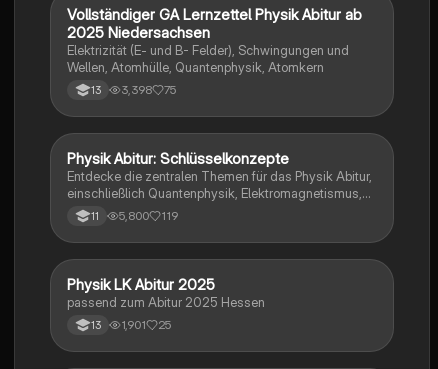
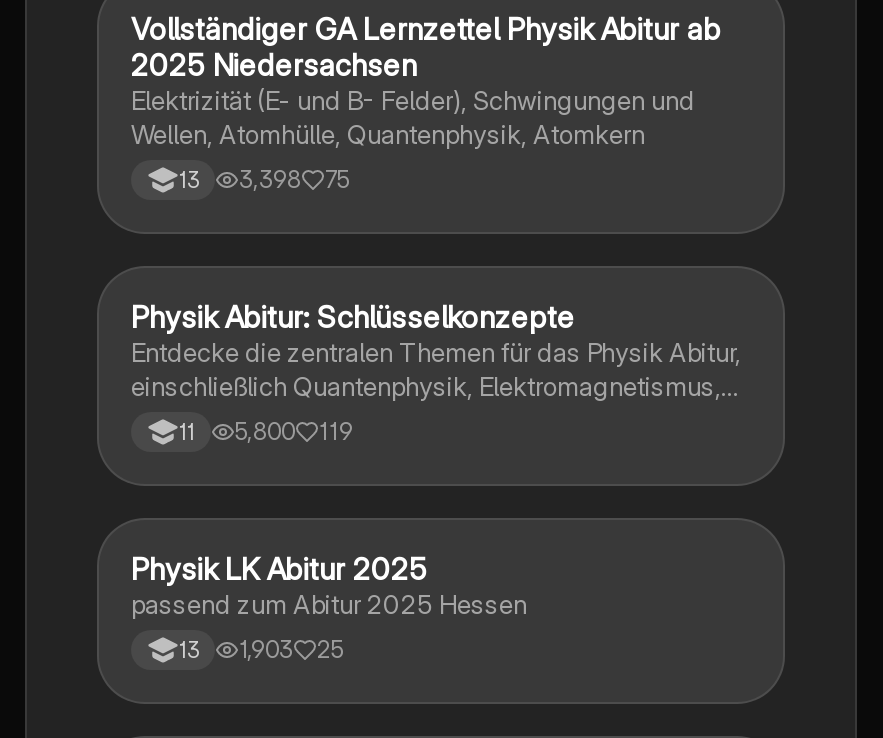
- 13 1,901 25
+ 13 1,903 25
